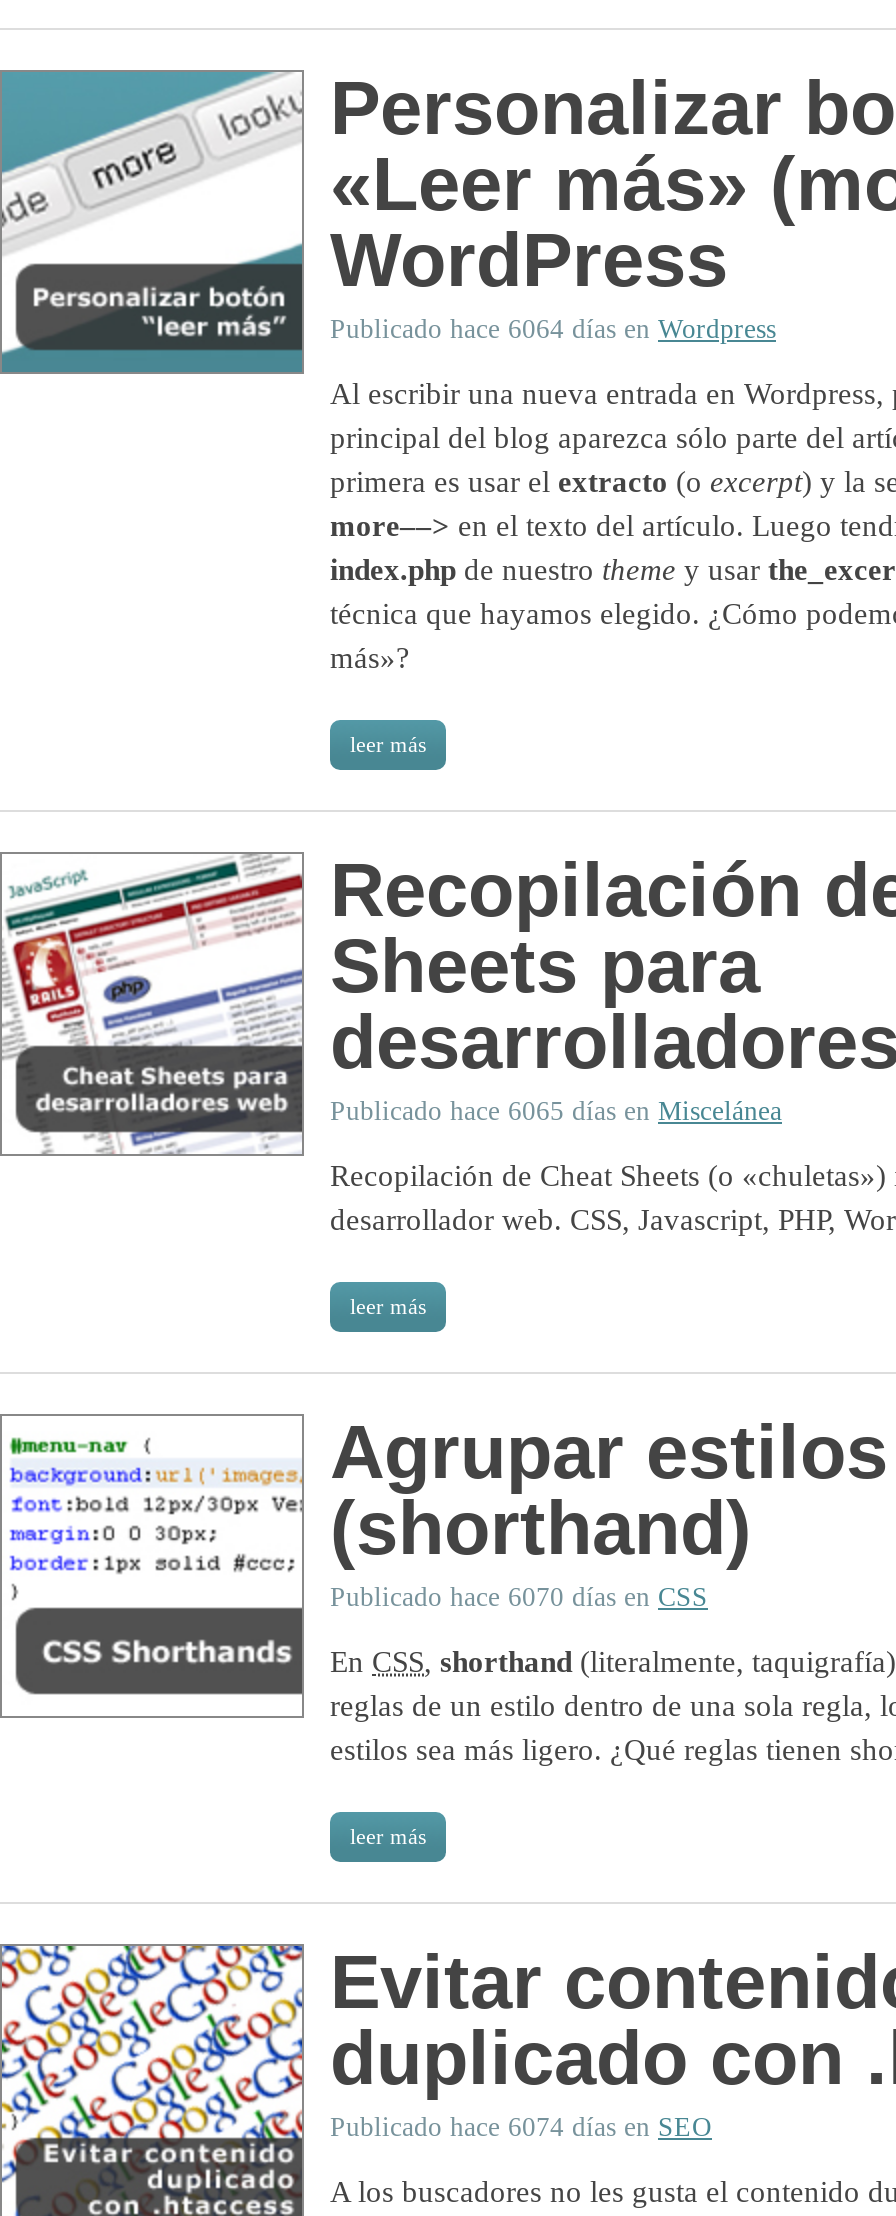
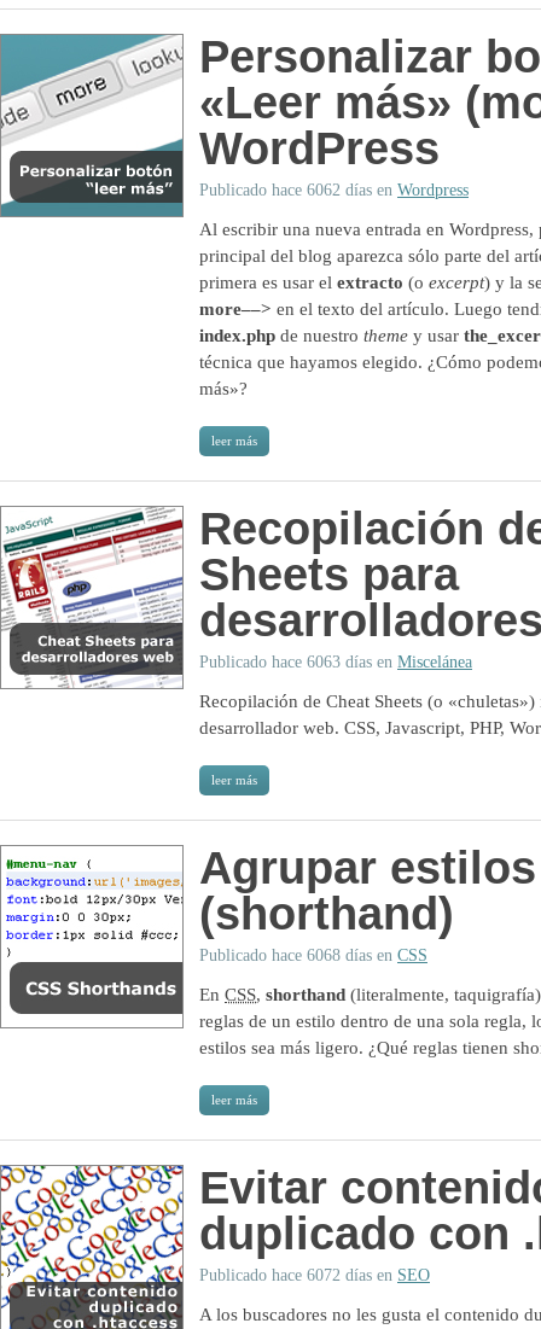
- Publicado hace 6064 días en Wordpress
+ Publicado hace 6062 días en Wordpress

- Publicado hace 6065 días en Miscelánea
+ Publicado hace 6063 días en Miscelánea

- Publicado hace 6070 días en CSS
+ Publicado hace 6068 días en CSS

- Publicado hace 6074 días en SEO
+ Publicado hace 6072 días en SEO
